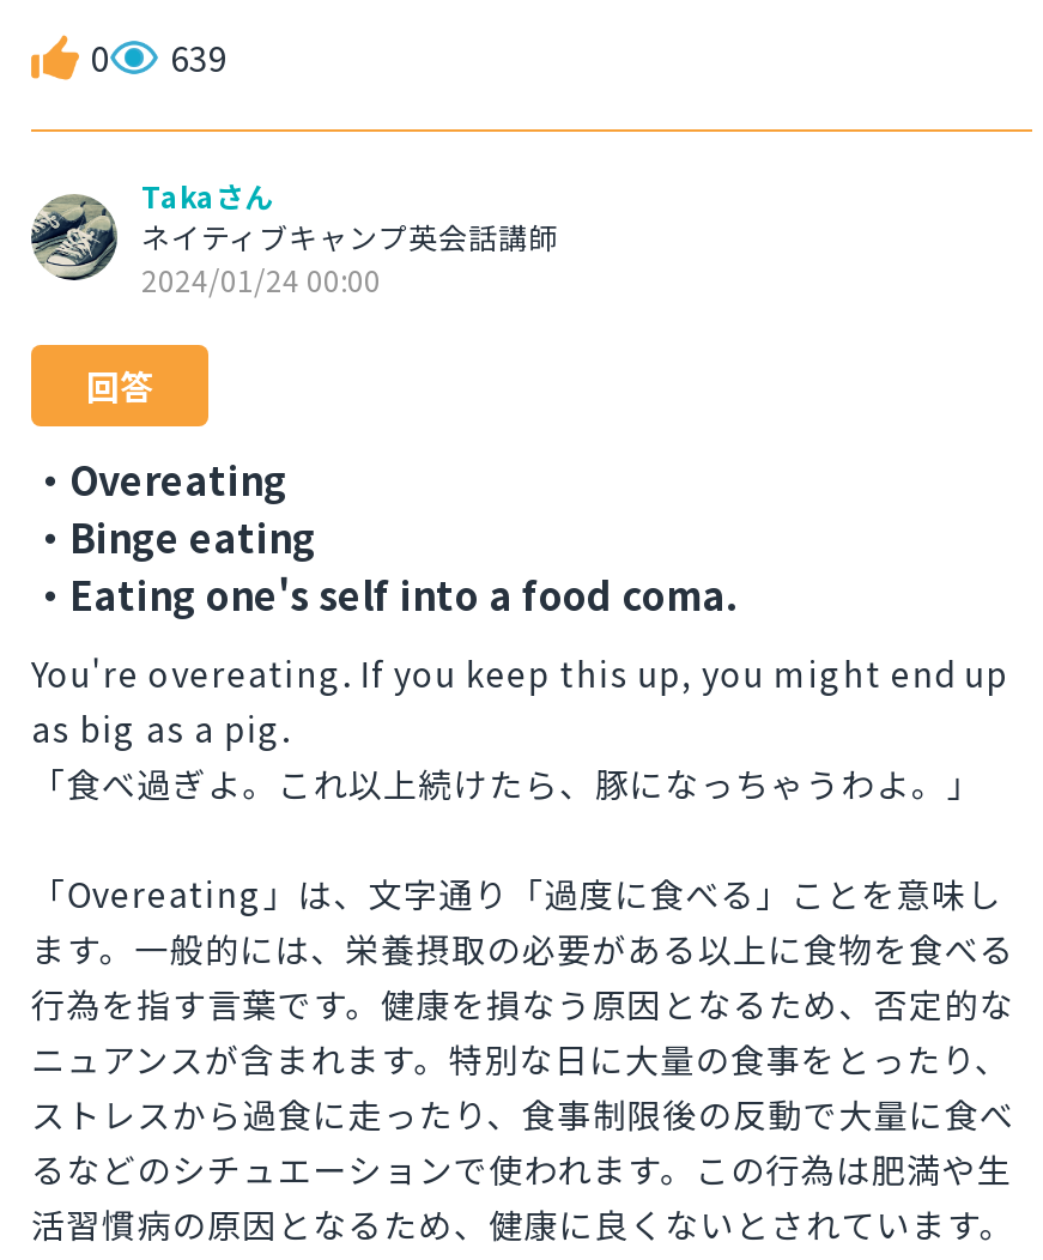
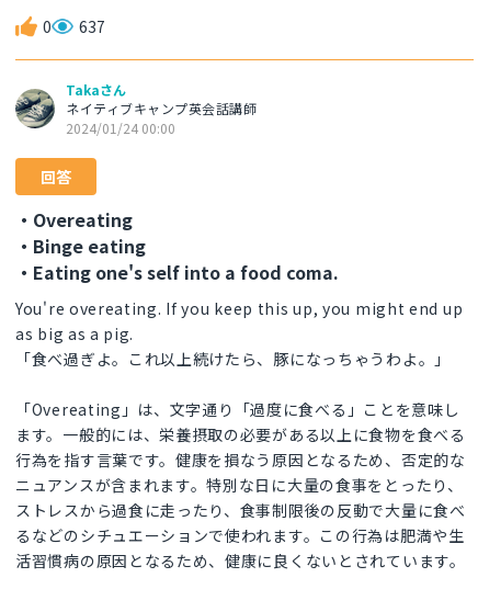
- 0 639
+ 0 637
